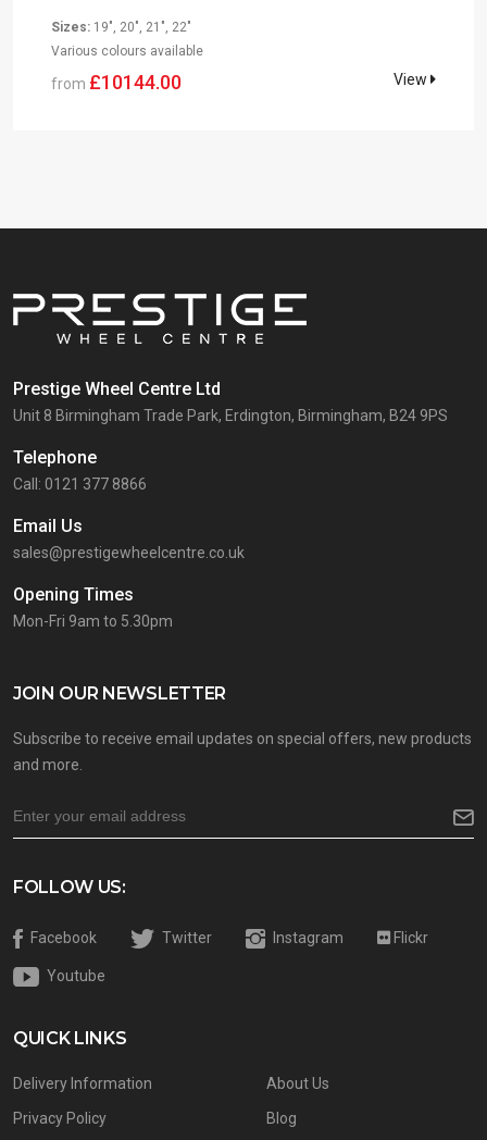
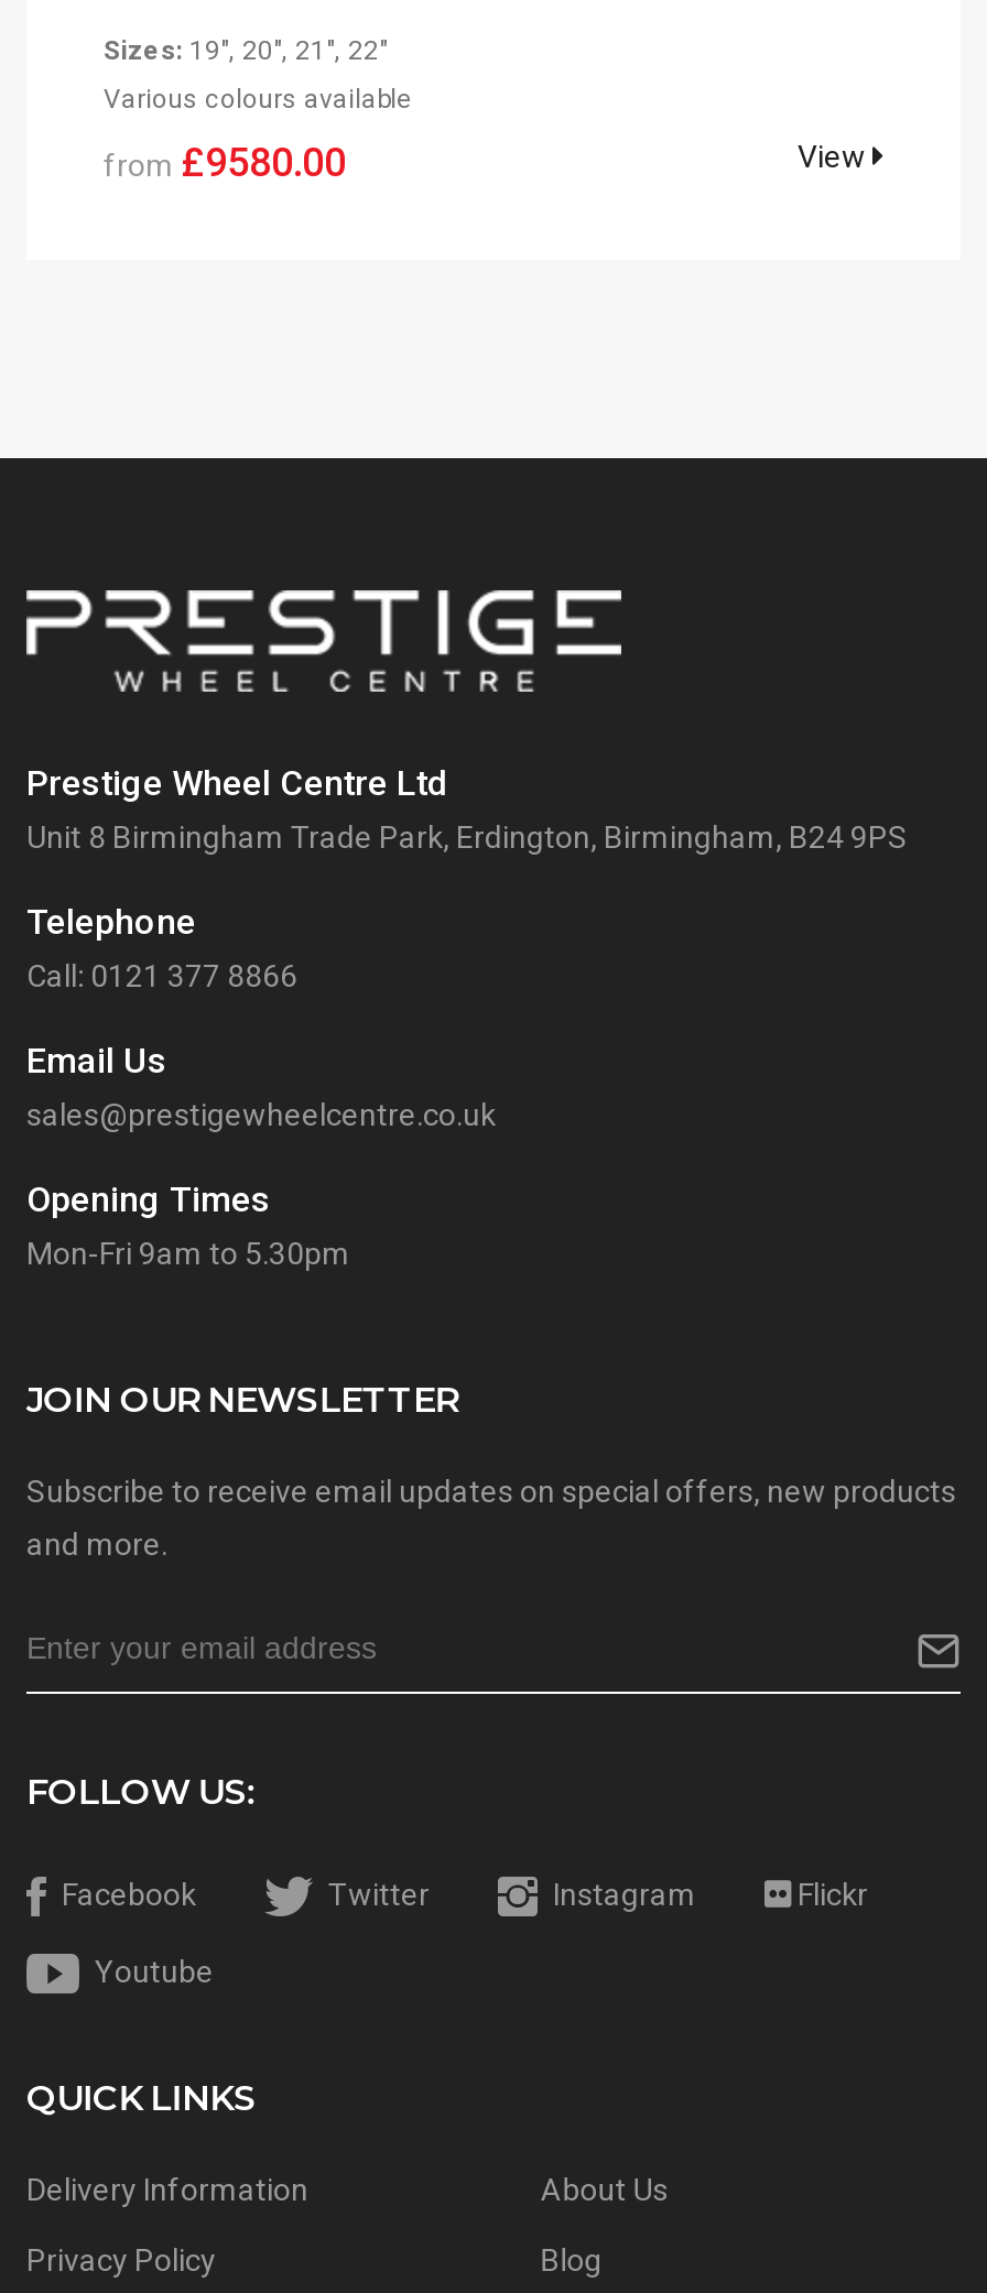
- from £10144.00
+ from £9580.00
